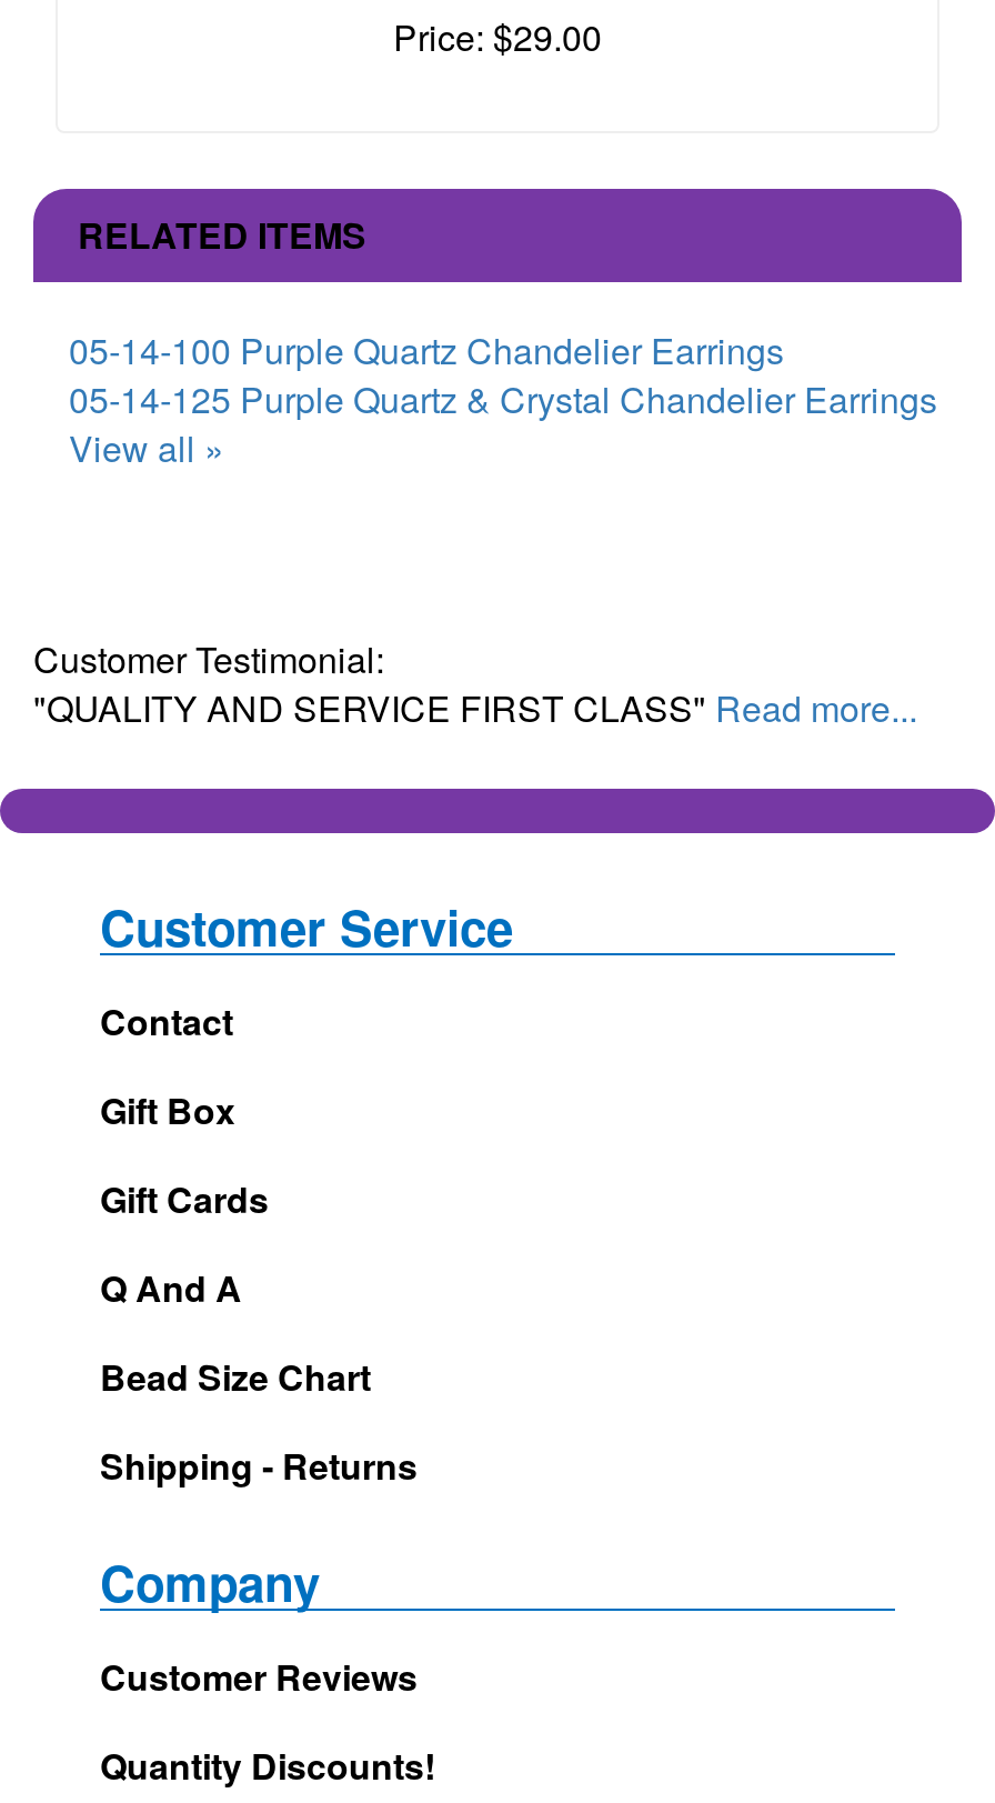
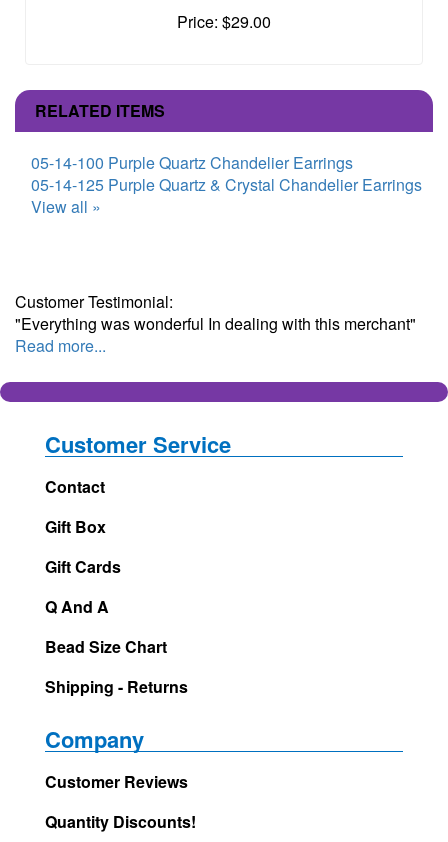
- "QUALITY AND SERVICE FIRST CLASS" Read more...
+ "Everything was wonderful In dealing with this merchant"
+ Read more...
